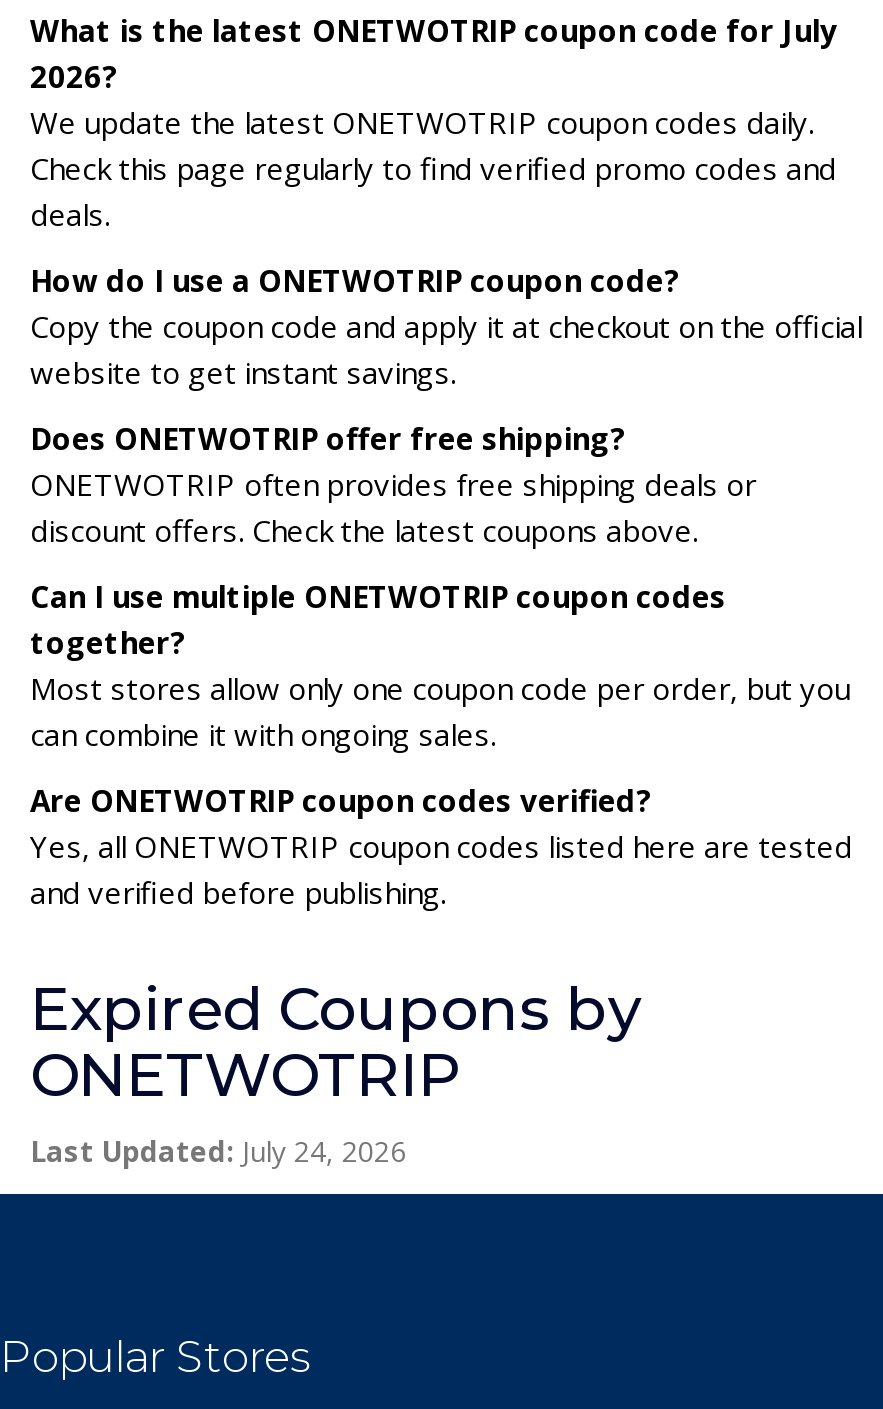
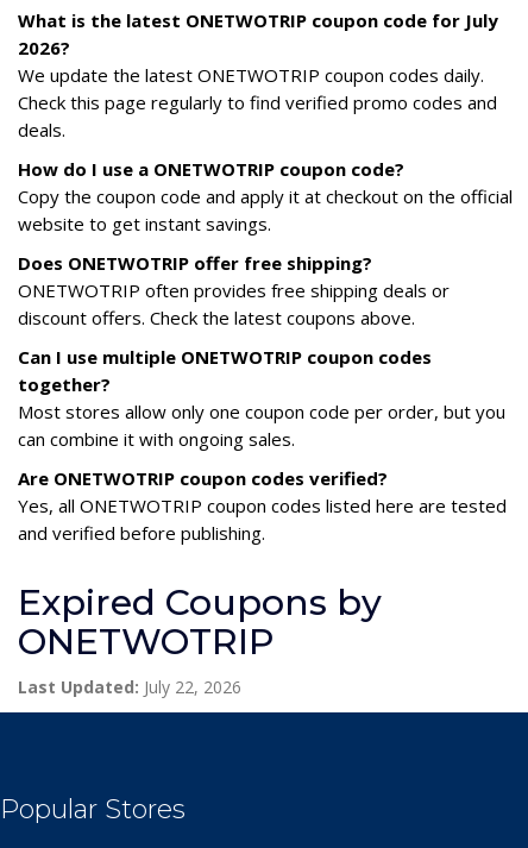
- Last Updated: July 24, 2026
+ Last Updated: July 22, 2026
